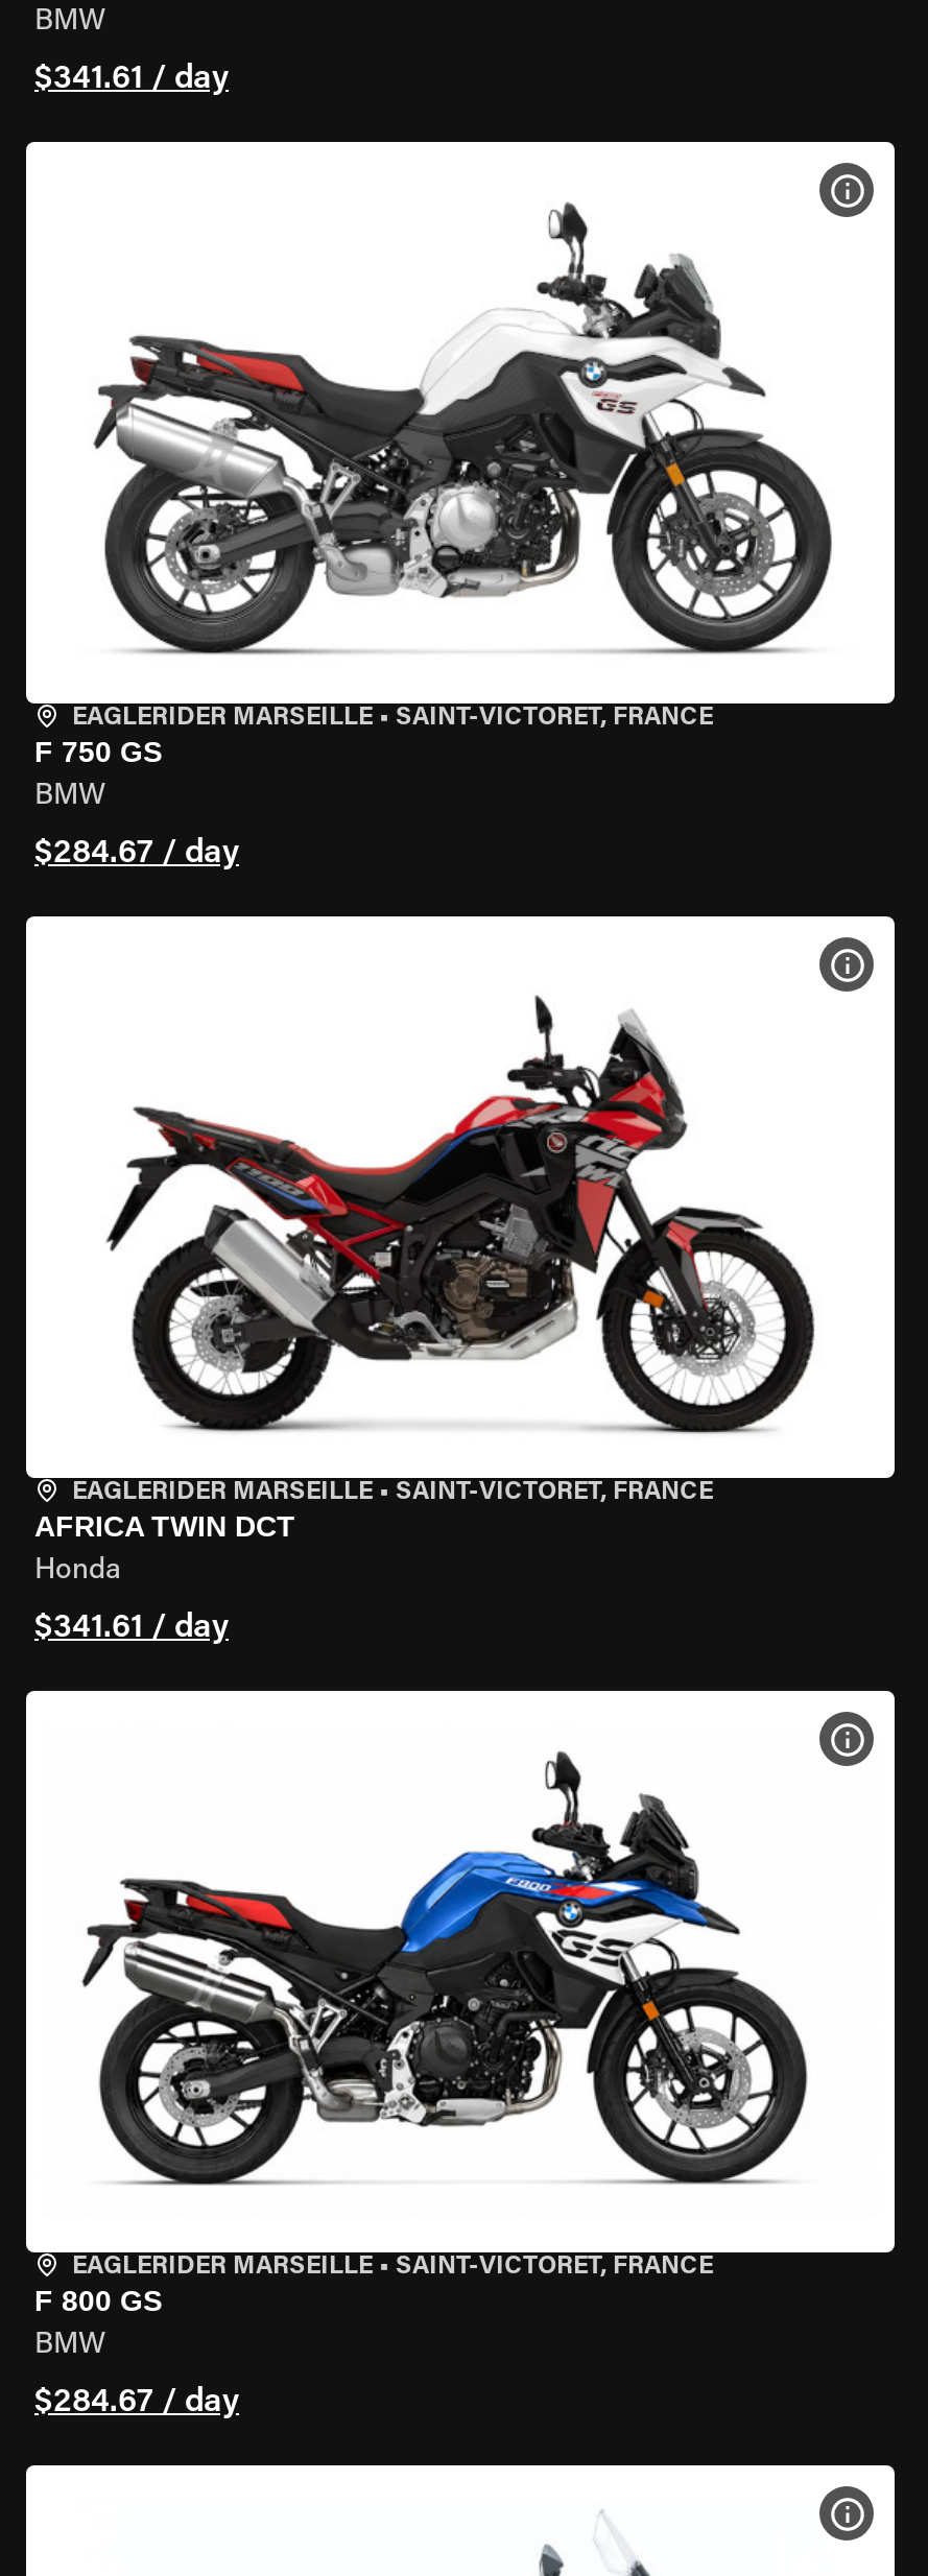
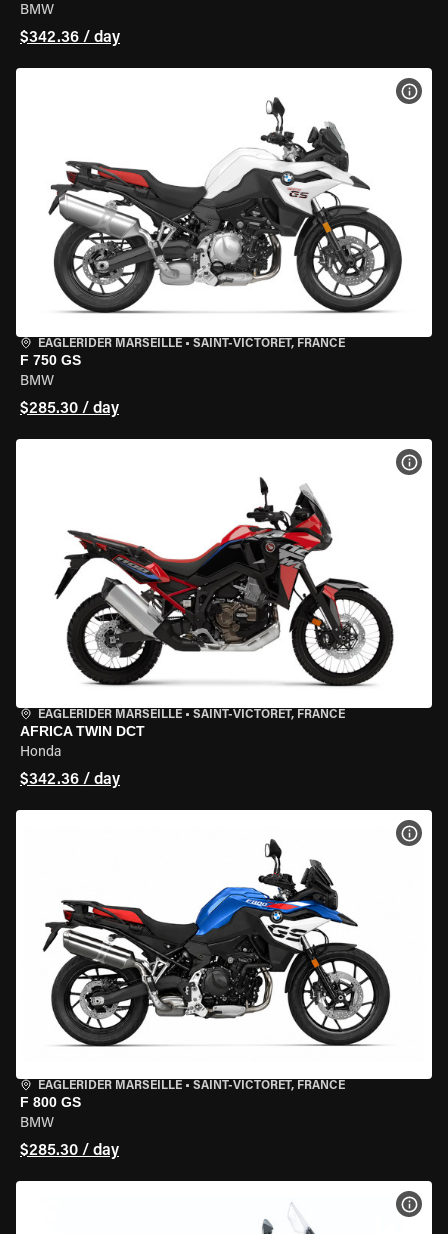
- $341.61 / day
+ $342.36 / day

- $284.67 / day
+ $285.30 / day

- $341.61 / day
+ $342.36 / day

- $284.67 / day
+ $285.30 / day
